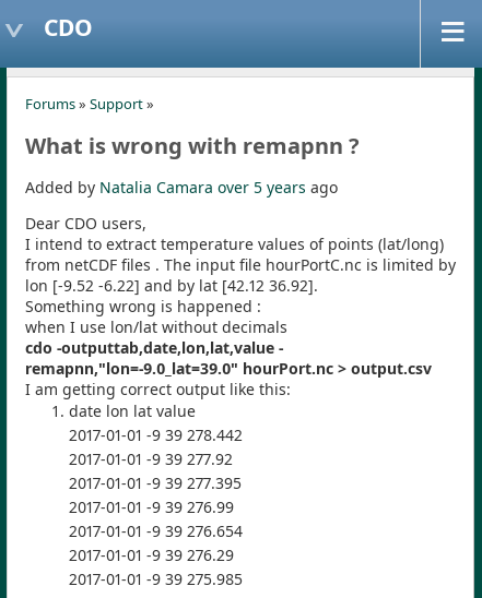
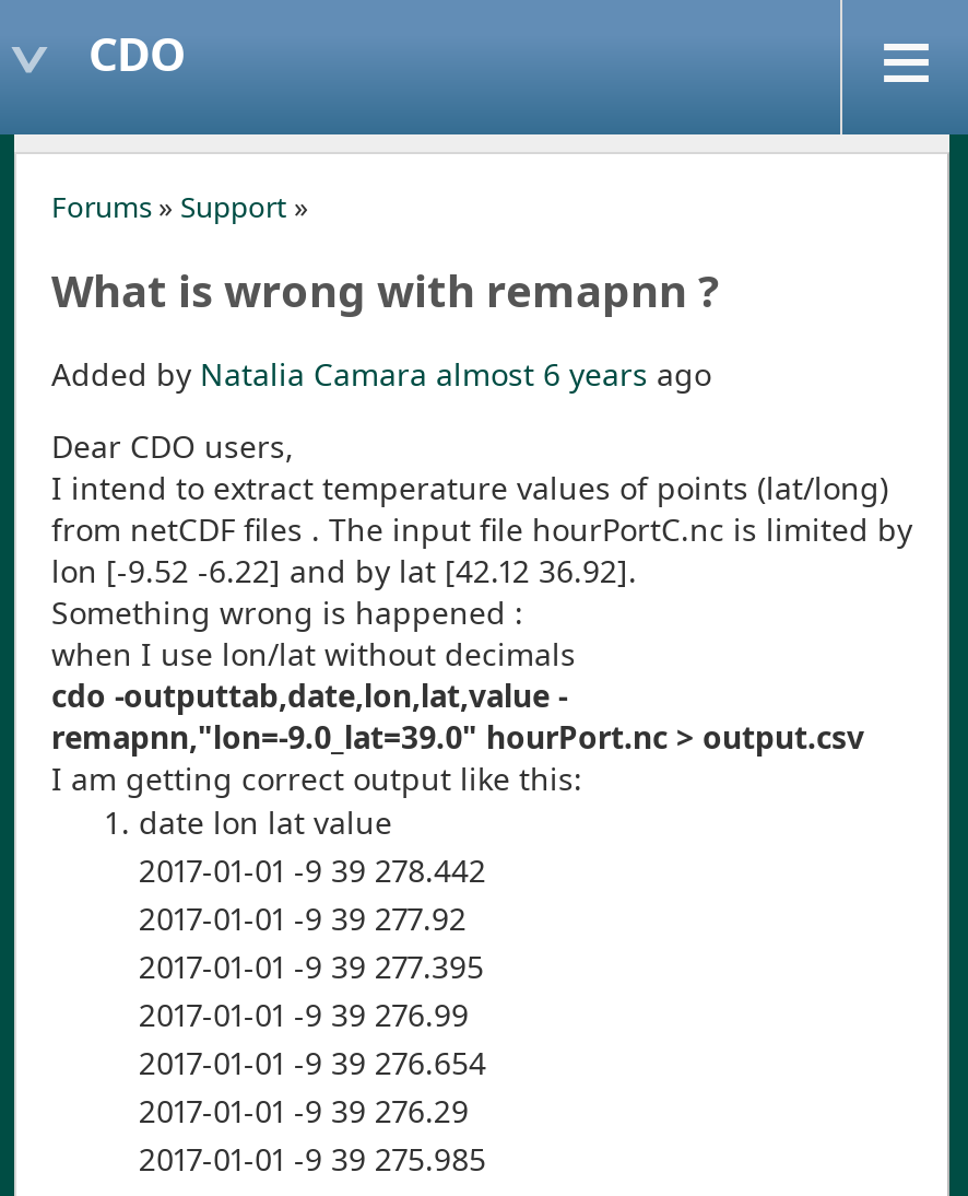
- Added by Natalia Camara over 5 years ago
+ Added by Natalia Camara almost 6 years ago
